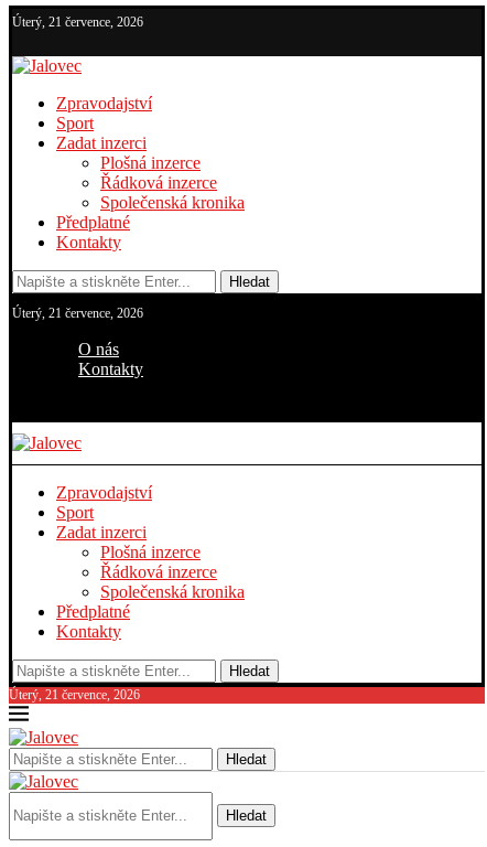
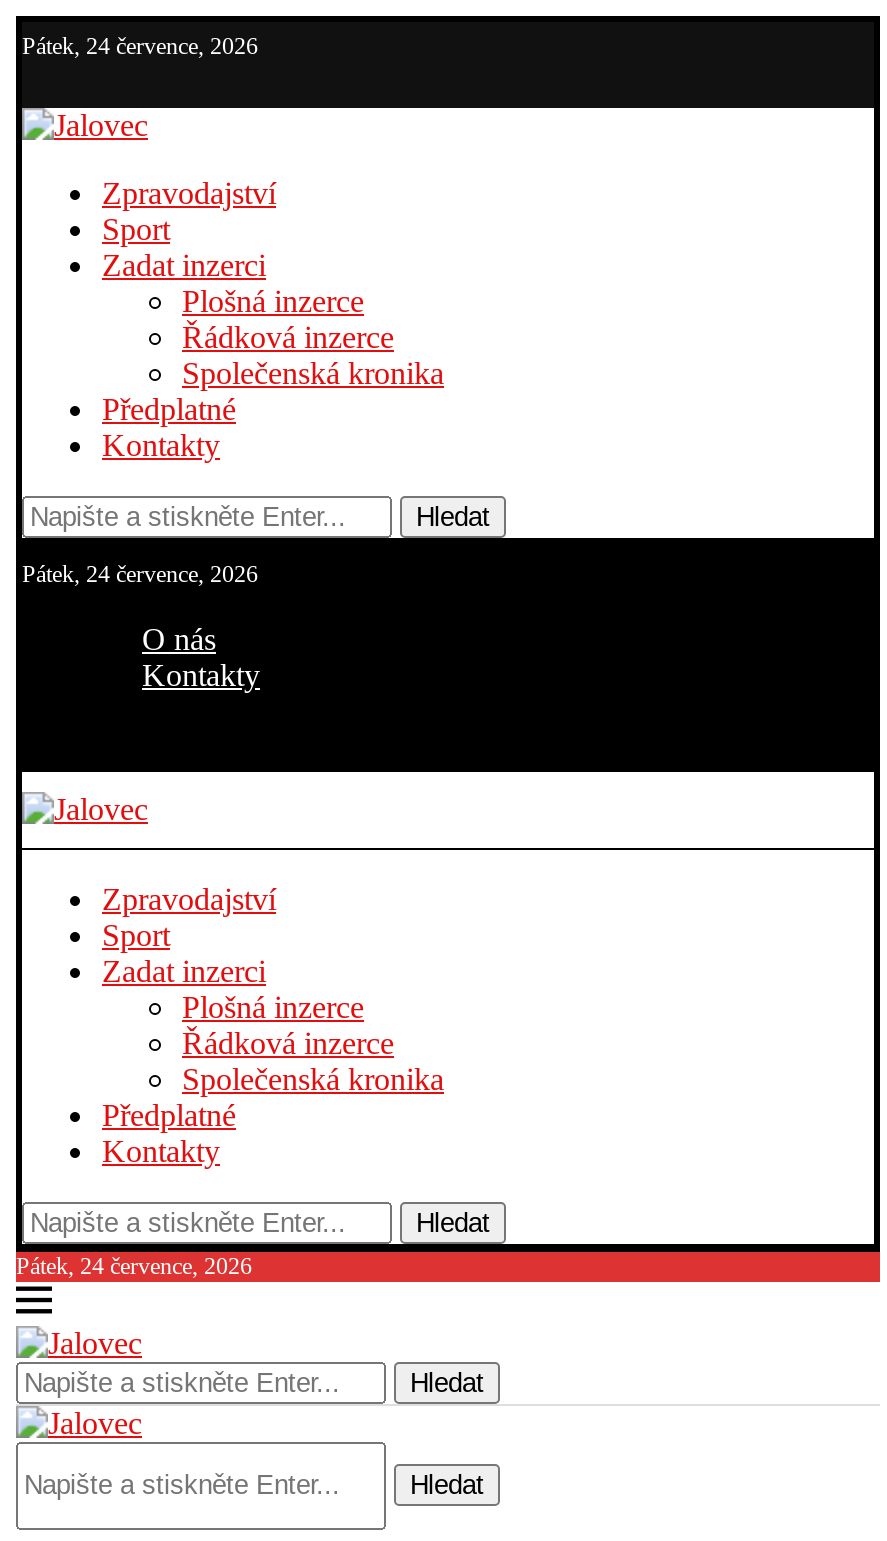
- Úterý, 21 července, 2026
+ Pátek, 24 července, 2026

- Úterý, 21 července, 2026
+ Pátek, 24 července, 2026

- Úterý, 21 července, 2026
+ Pátek, 24 července, 2026
